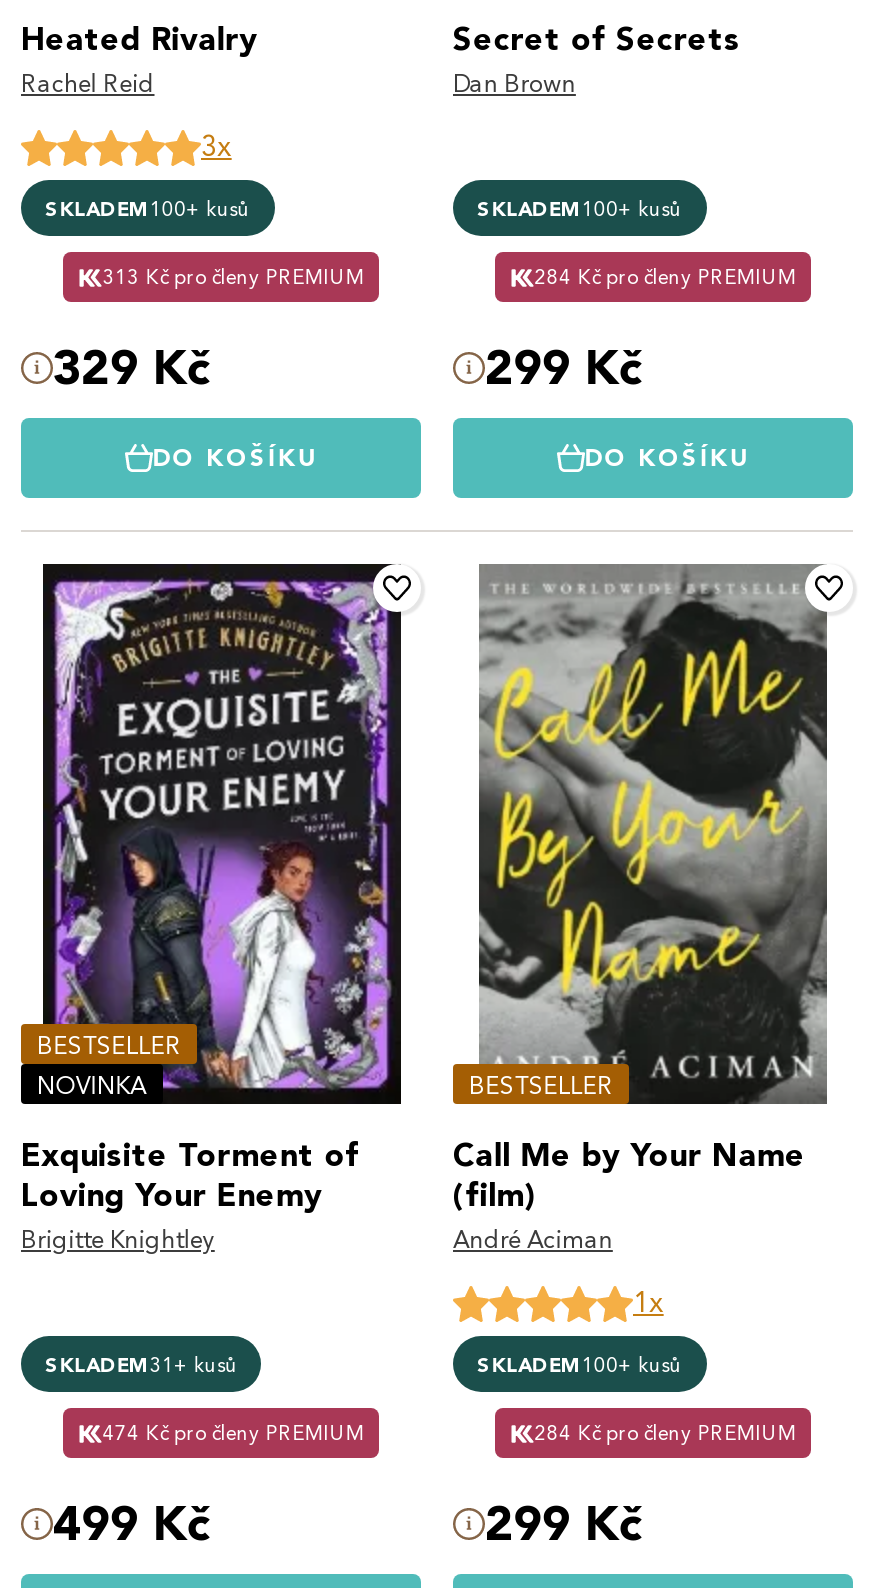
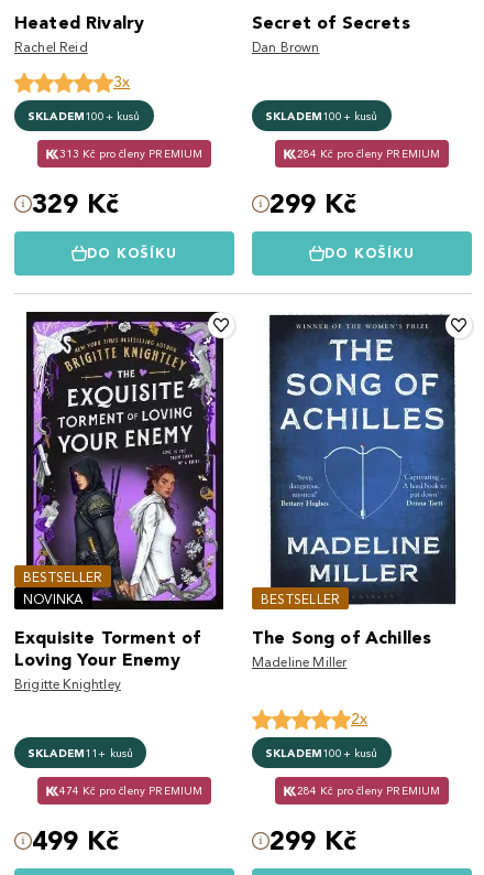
- [image]
- Call Me by Your Name
- (film)
- André Aciman
+ [image]
+ The Song of Achilles
+ Madeline Miller

- 1x
+ 2x

- SKLADEM 31+ kusů
+ SKLADEM 11+ kusů
